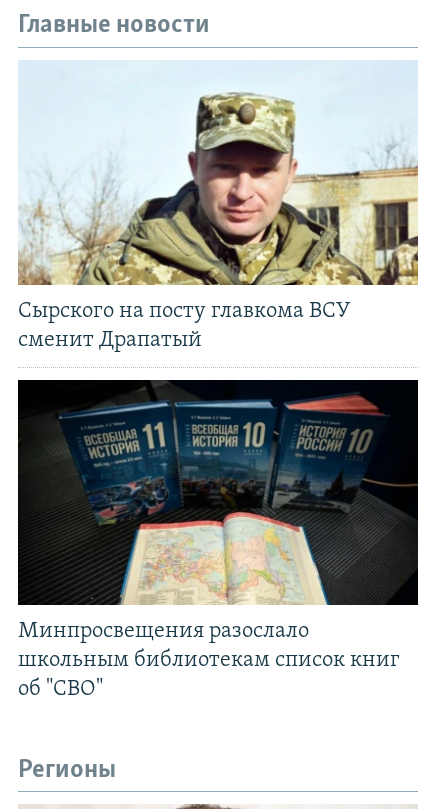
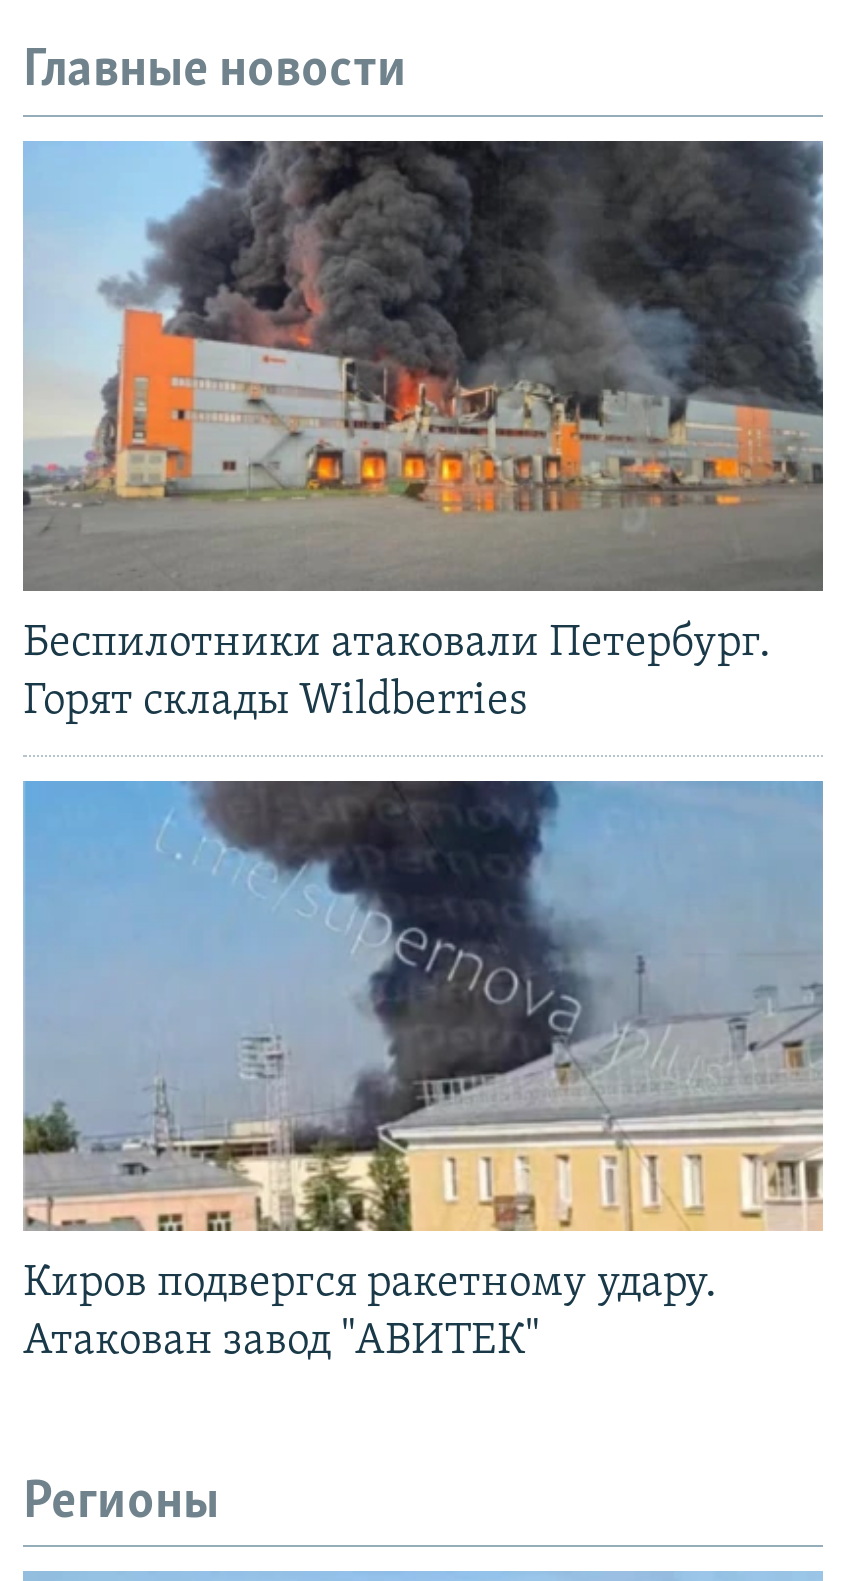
- [image]
- Сырского на посту главкома ВСУ
- сменит Драпатый
+ [image]
+ Беспилотники атаковали Петербург.
+ Горят склады Wildberries

- [image]
- Минпросвещения разослало
- школьным библиотекам список книг
- об "СВО"
+ [image]
+ Киров подвергся ракетному удару.
+ Атакован завод "АВИТЕК"
